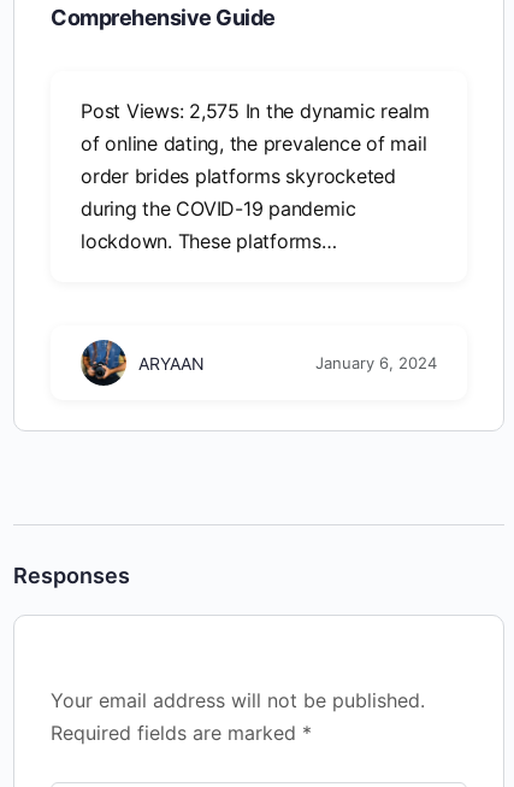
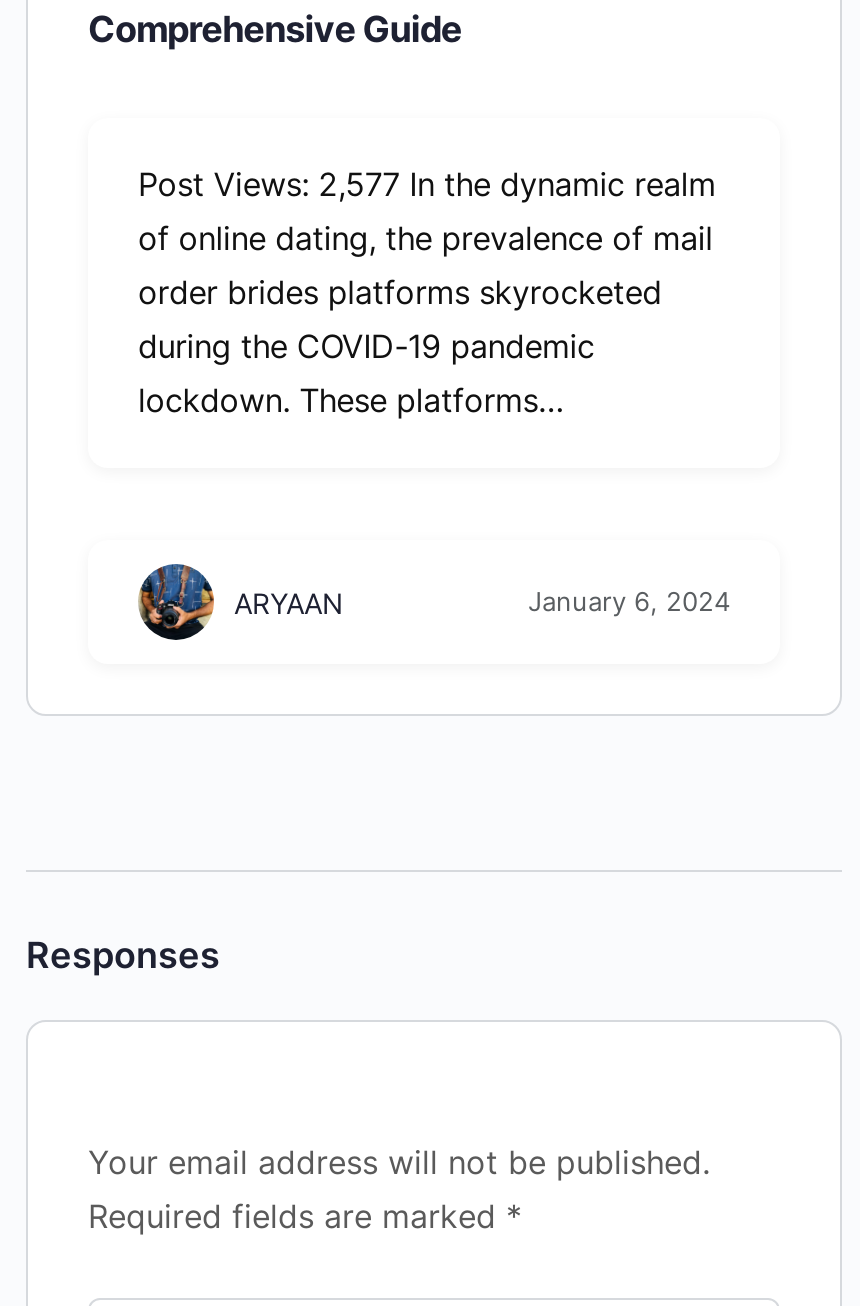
- Post Views: 2,575 In the dynamic realm
+ Post Views: 2,577 In the dynamic realm
